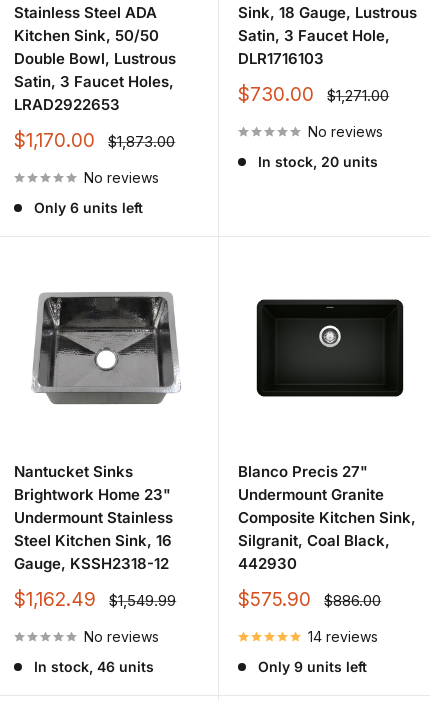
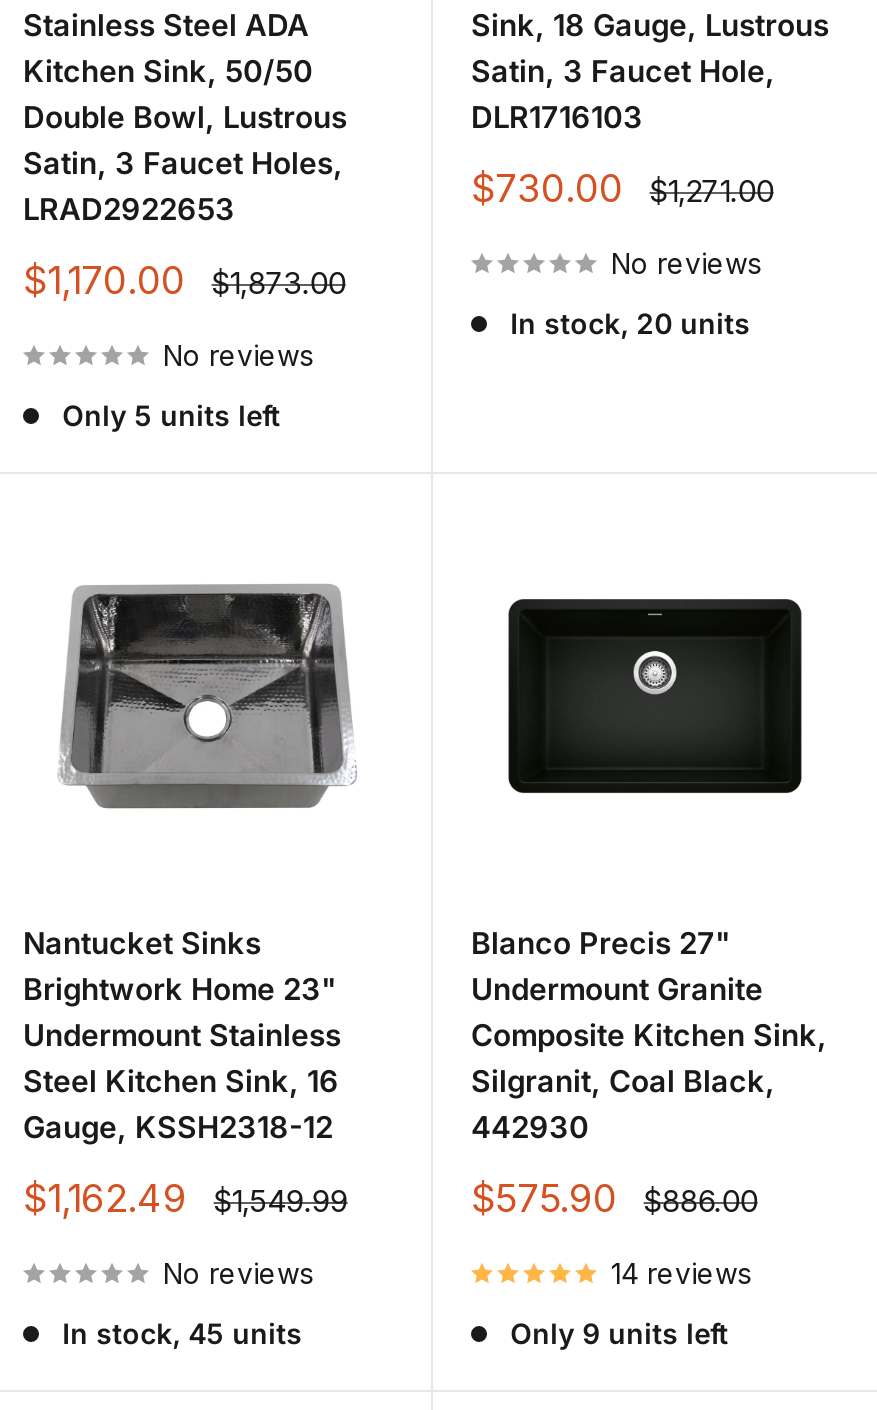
- Only 6 units left
+ Only 5 units left

- In stock, 46 units
+ In stock, 45 units
